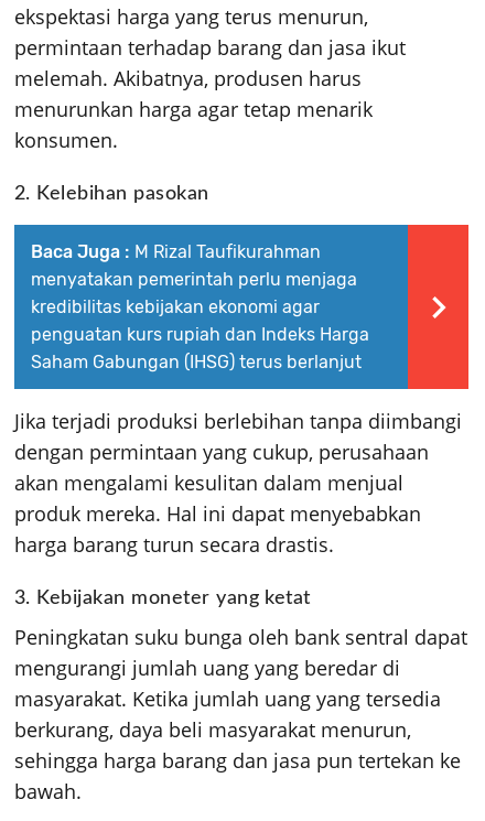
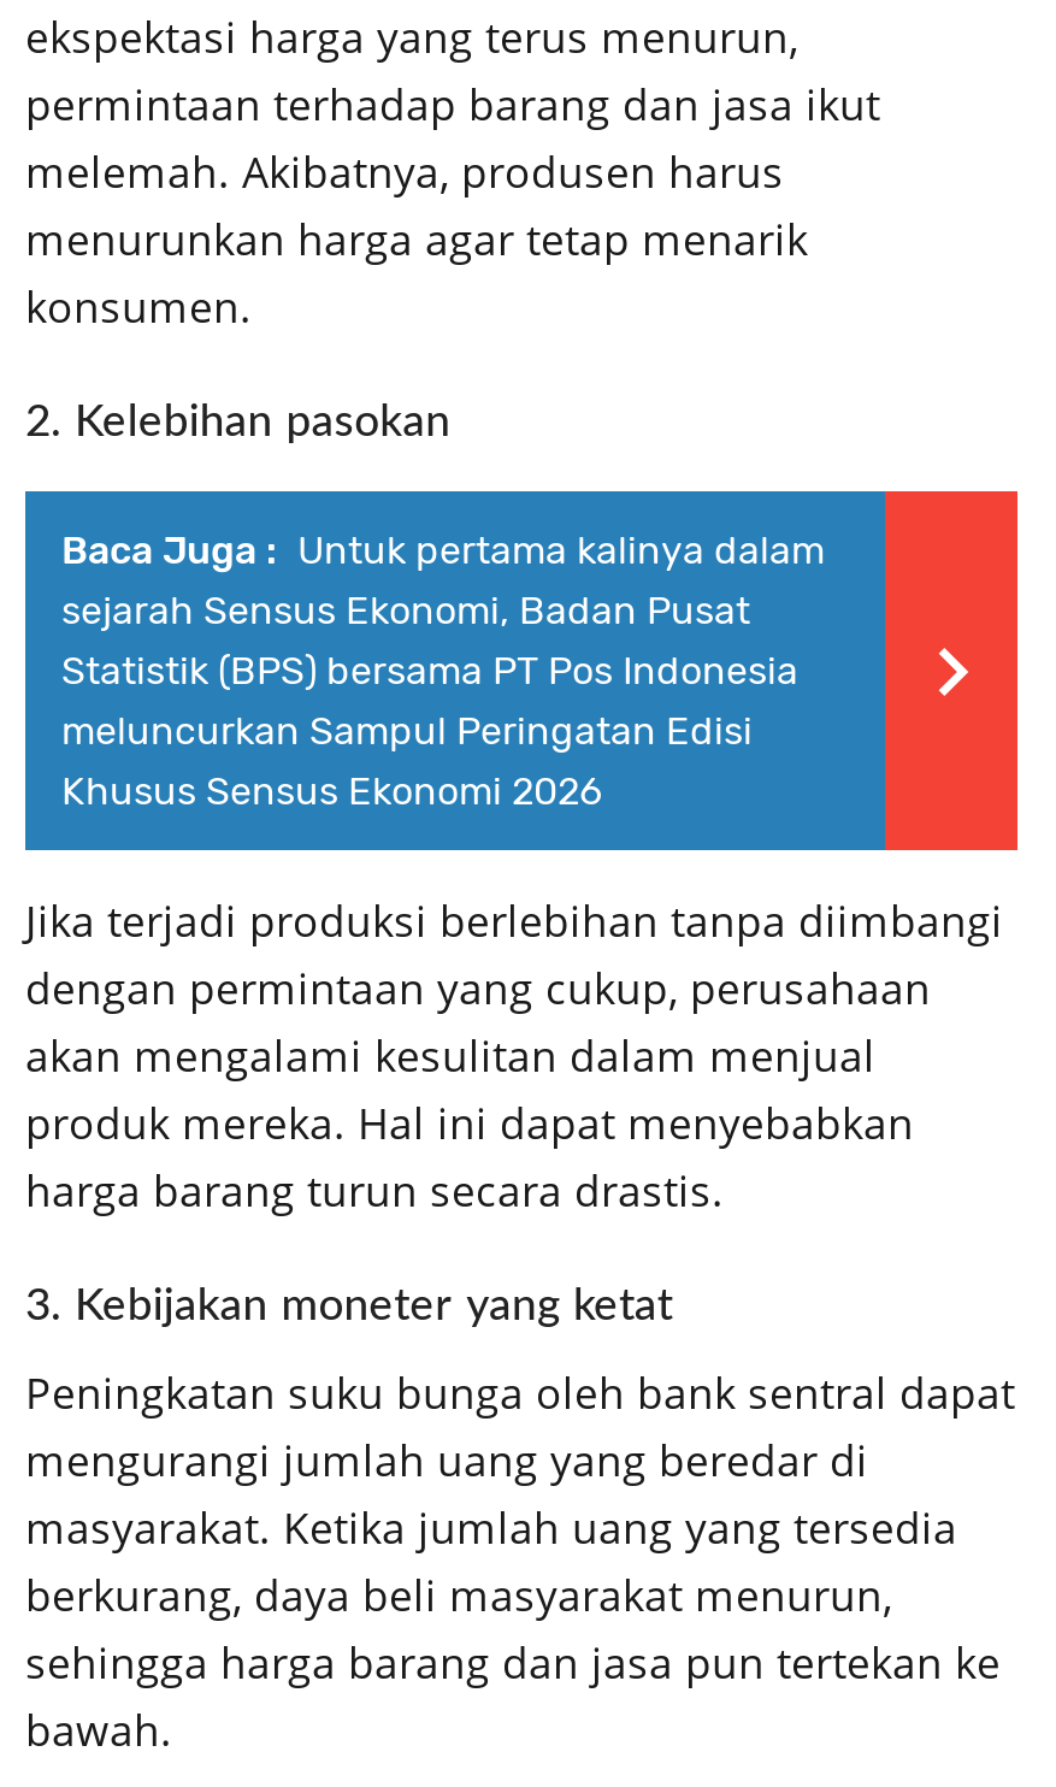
- Baca Juga : M Rizal Taufikurahman
- menyatakan pemerintah perlu menjaga
- kredibilitas kebijakan ekonomi agar
- penguatan kurs rupiah dan Indeks Harga
- Saham Gabungan (IHSG) terus berlanjut
+ Baca Juga : Untuk pertama kalinya dalam
+ sejarah Sensus Ekonomi, Badan Pusat
+ Statistik (BPS) bersama PT Pos Indonesia
+ meluncurkan Sampul Peringatan Edisi
+ Khusus Sensus Ekonomi 2026
